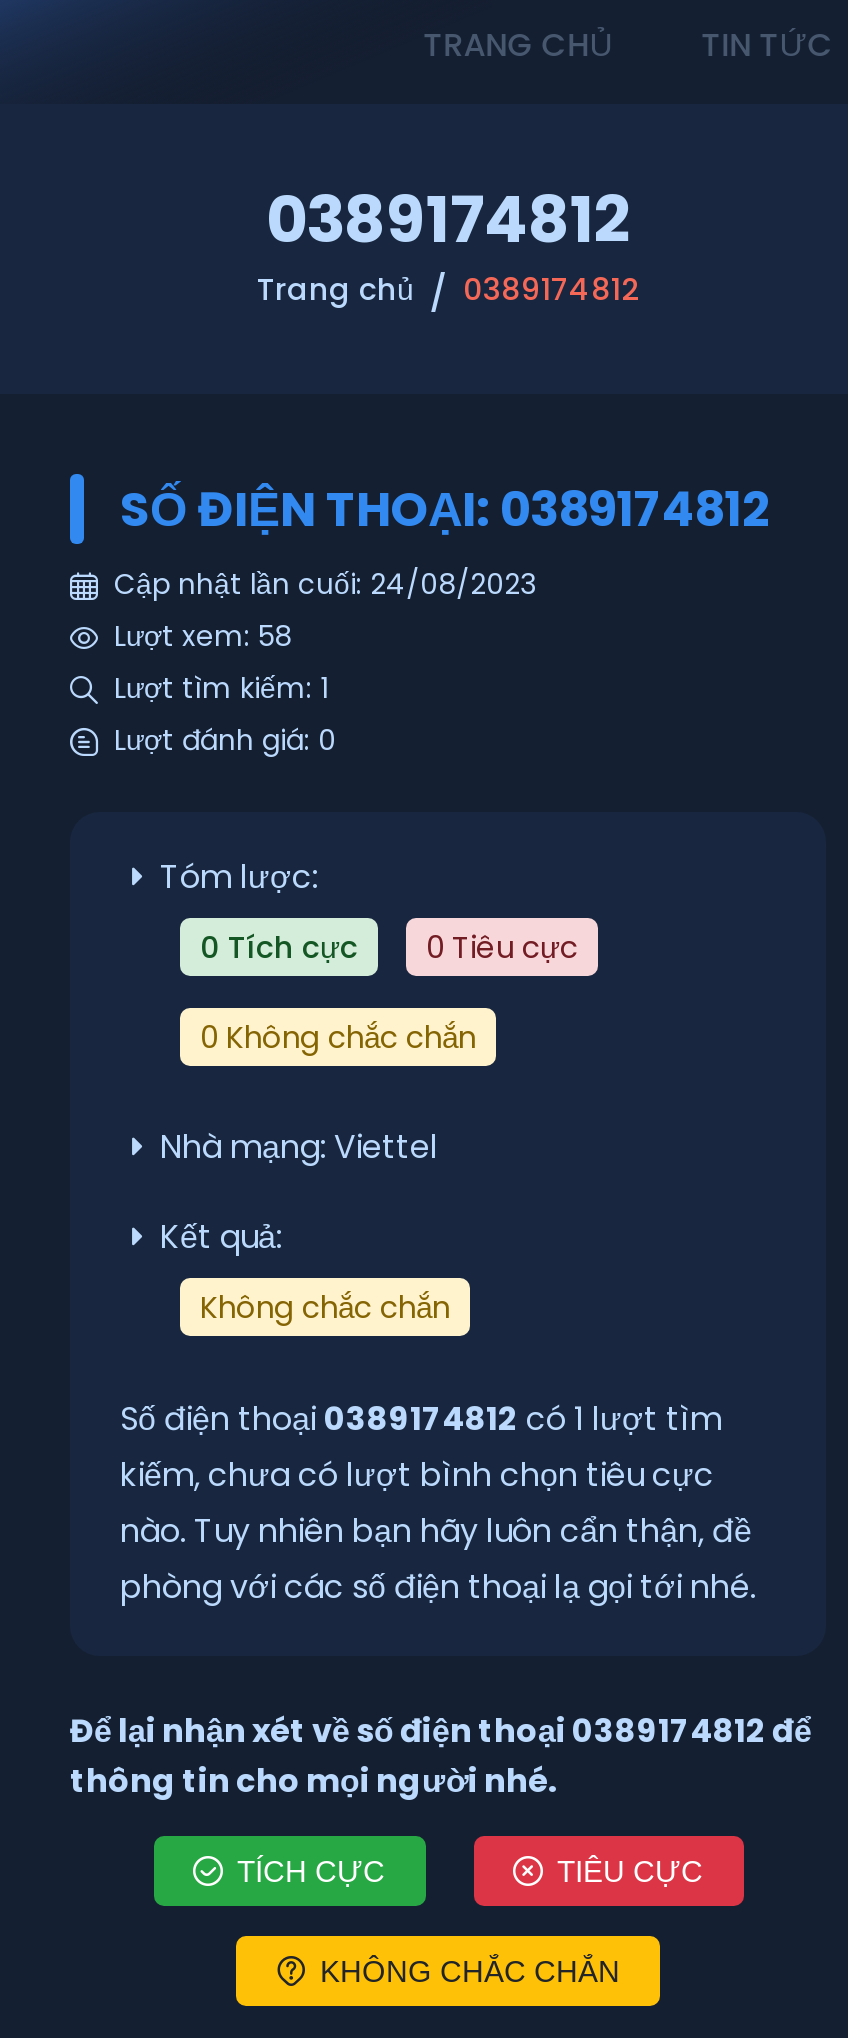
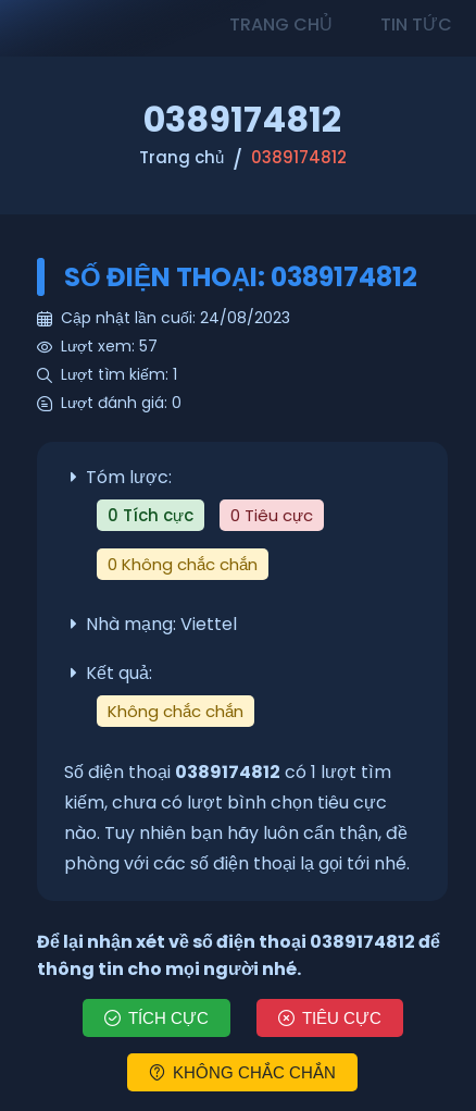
- Lượt xem: 58
+ Lượt xem: 57
